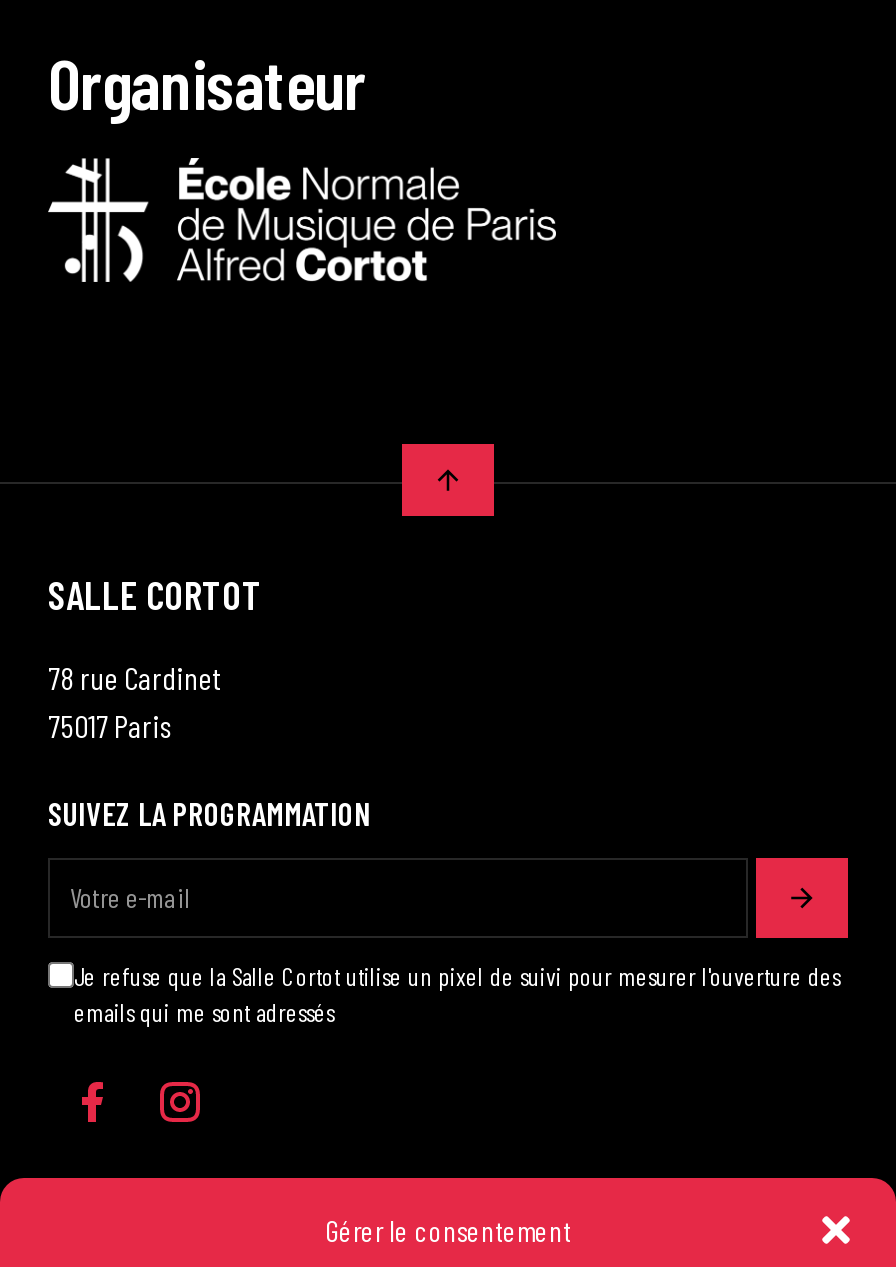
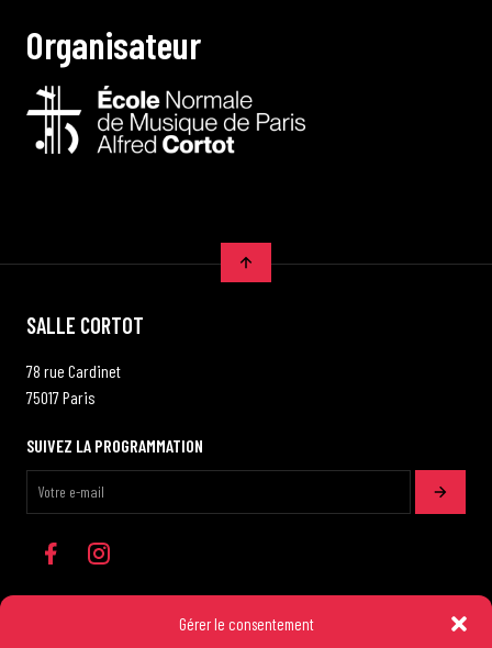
- Je refuse que la Salle Cortot utilise un pixel de suivi pour mesurer l'ouverture des
- emails qui me sont adressés
